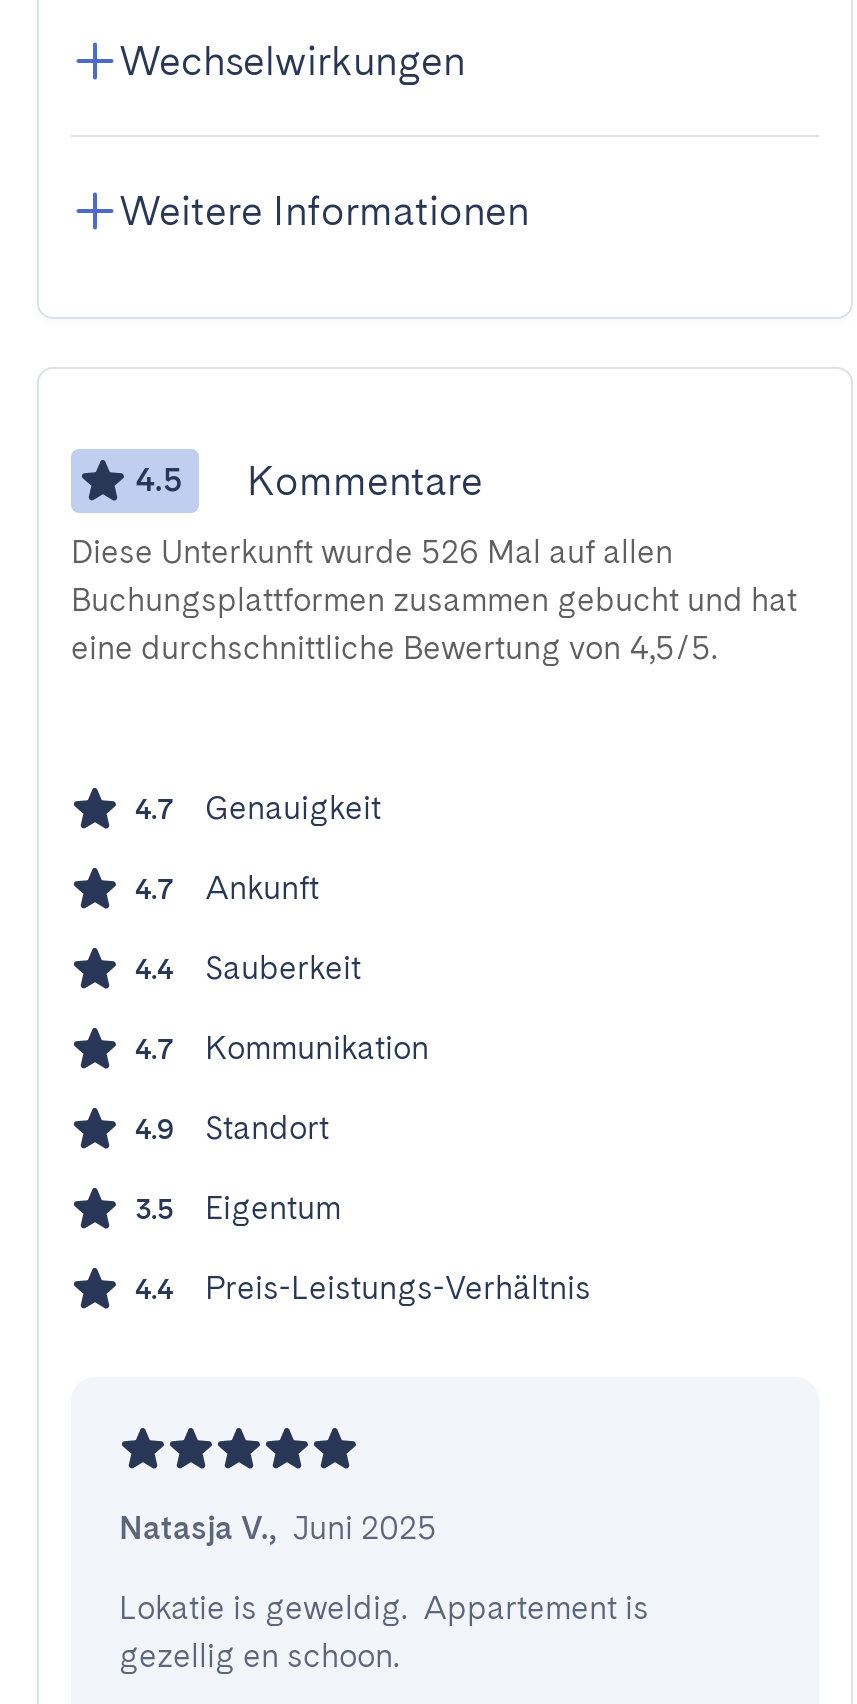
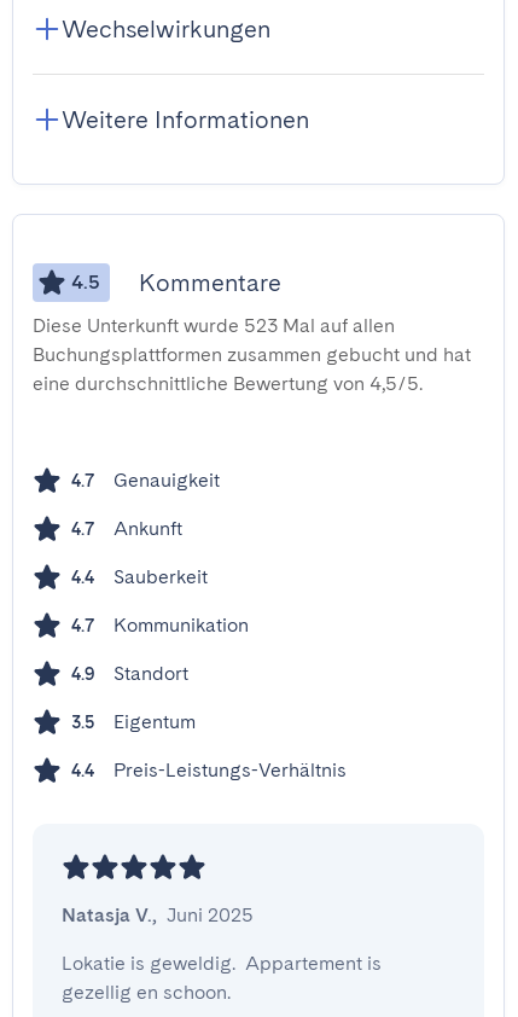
- Diese Unterkunft wurde 526 Mal auf allen
+ Diese Unterkunft wurde 523 Mal auf allen
